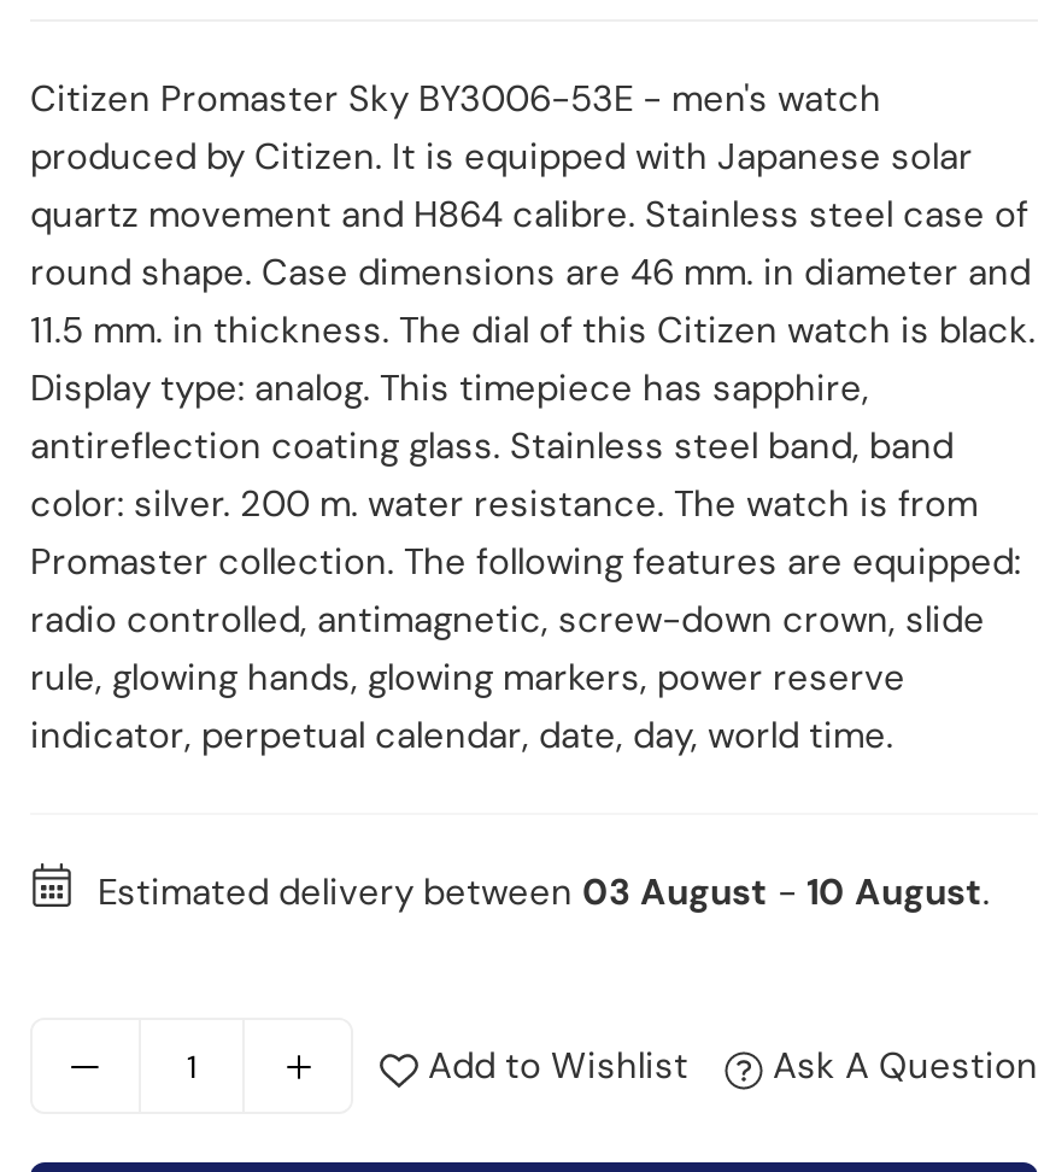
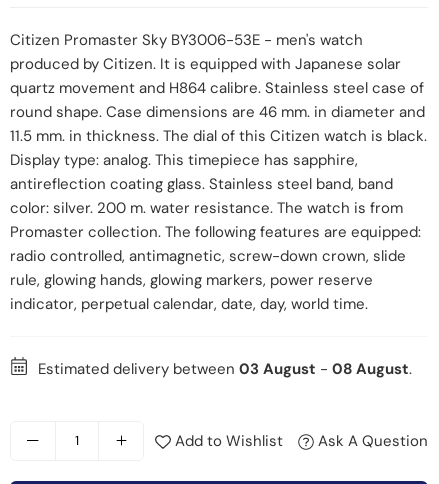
- Estimated delivery between 03 August - 10 August.
+ Estimated delivery between 03 August - 08 August.
